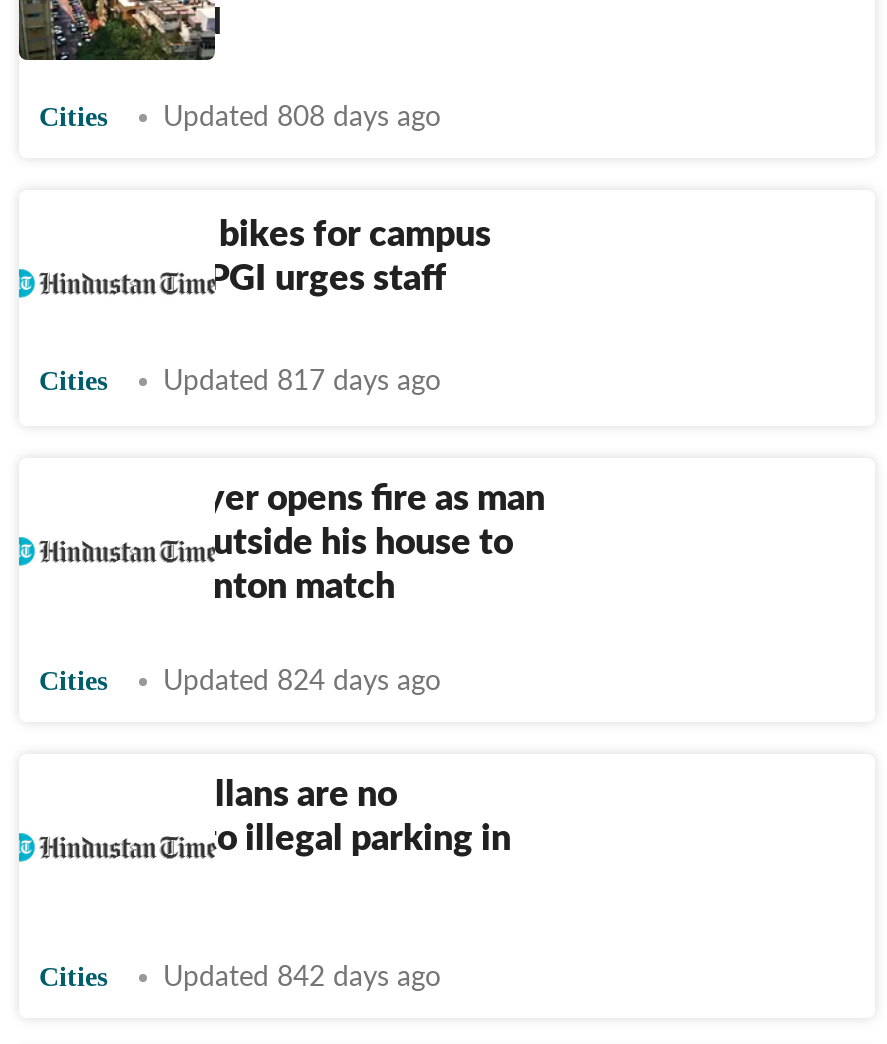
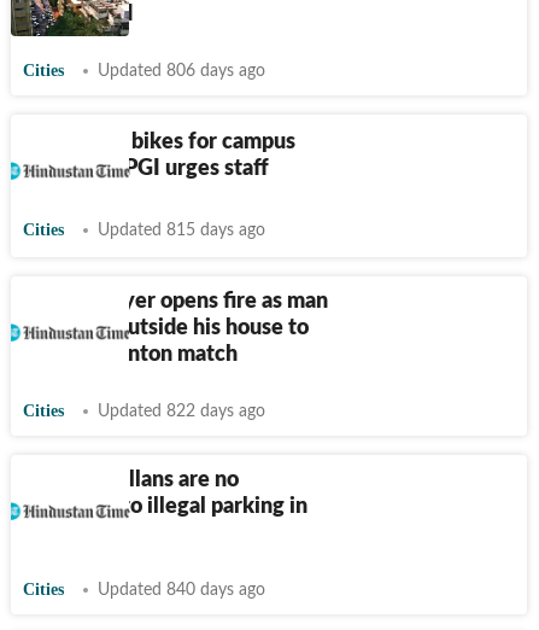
- Updated 808 days ago
+ Updated 806 days ago

- Updated 817 days ago
+ Updated 815 days ago

- Updated 824 days ago
+ Updated 822 days ago

- Updated 842 days ago
+ Updated 840 days ago
